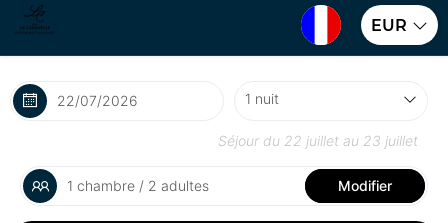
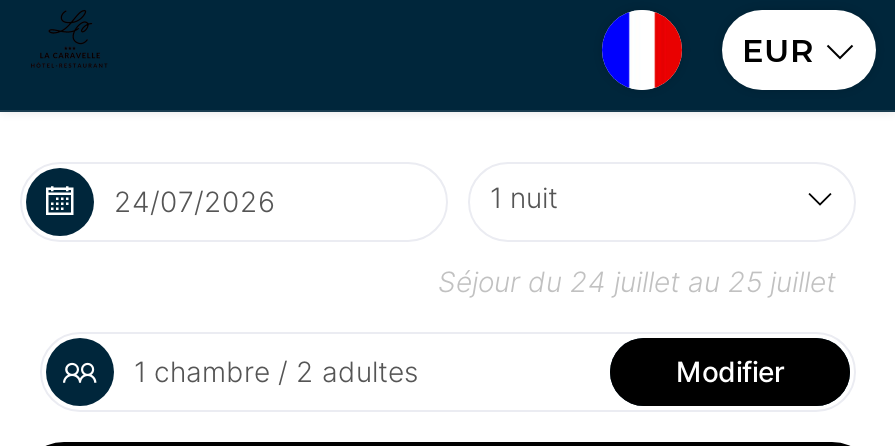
- Séjour du 22 juillet au 23 juillet
+ Séjour du 24 juillet au 25 juillet
